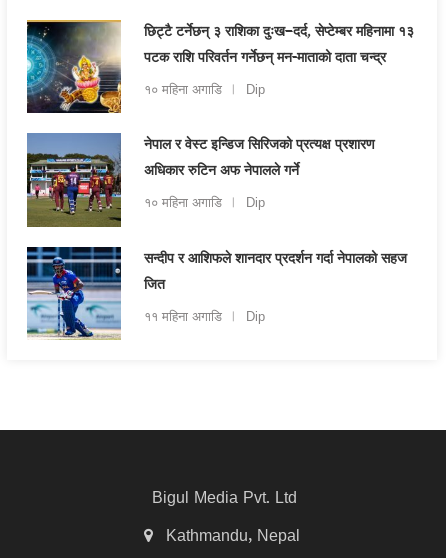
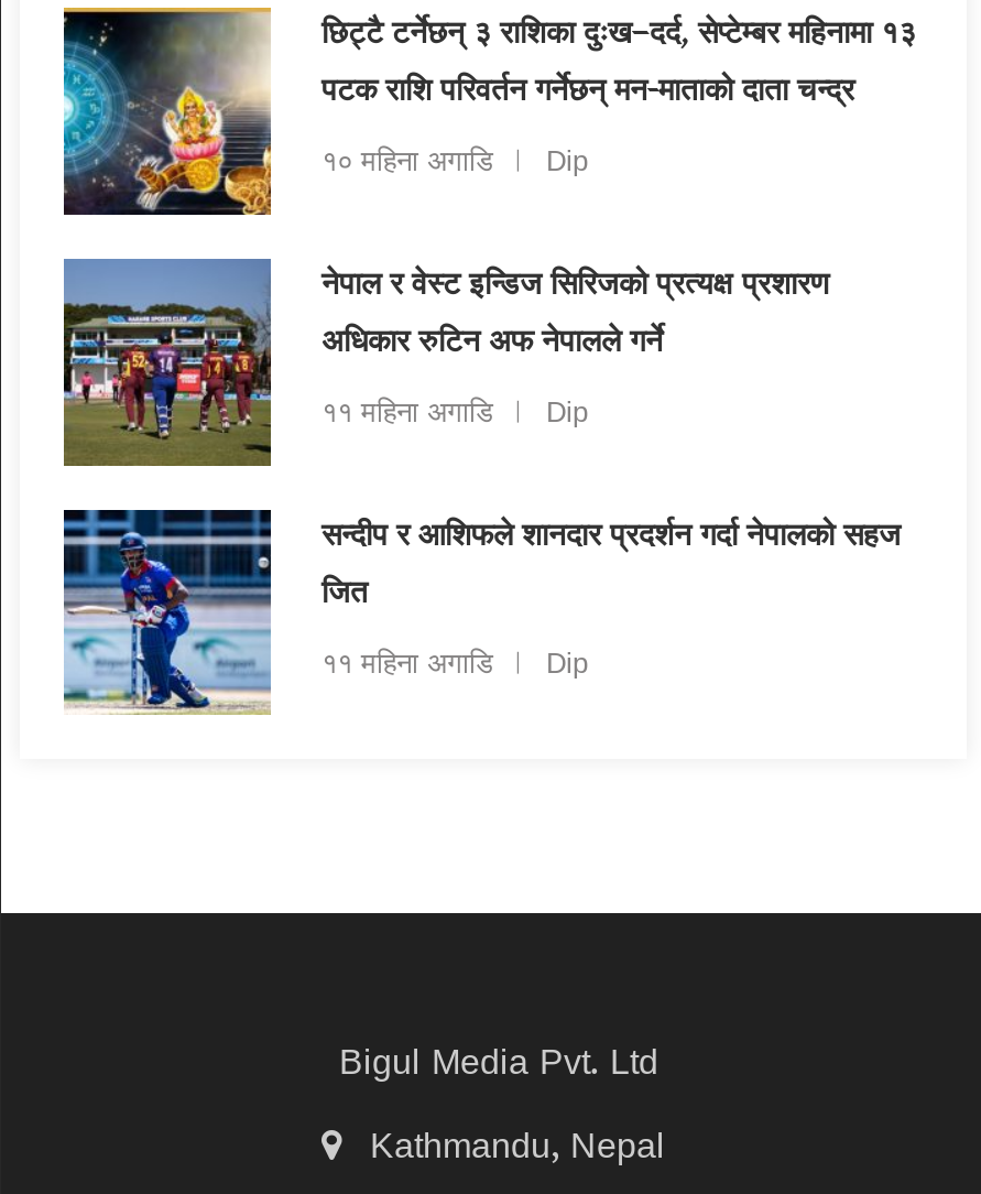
- १० महिना अगाडि Dip
+ ११ महिना अगाडि Dip
